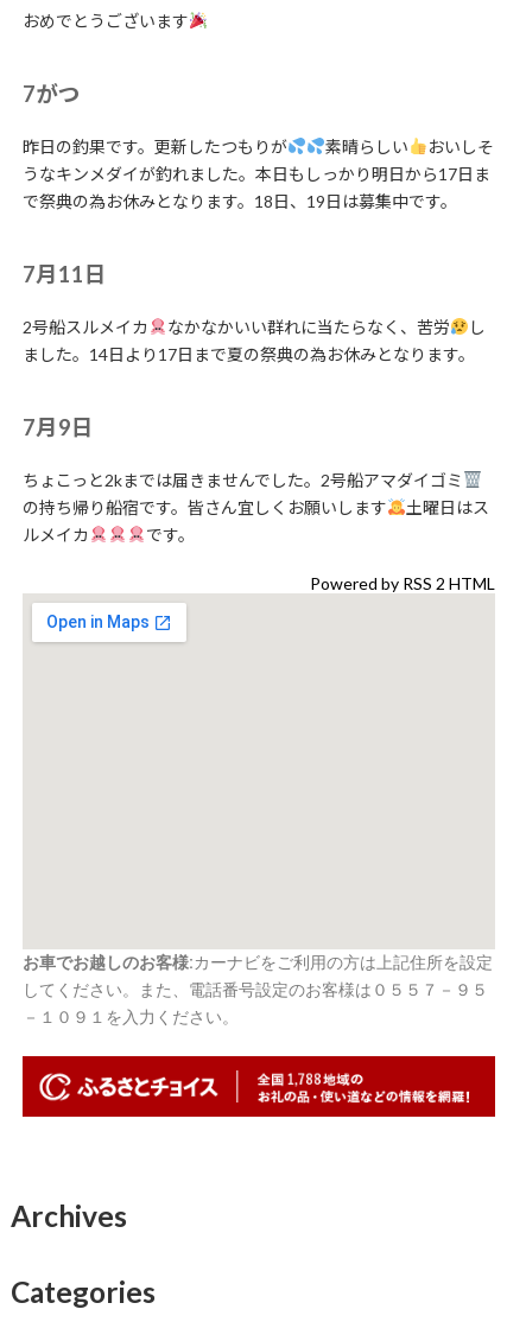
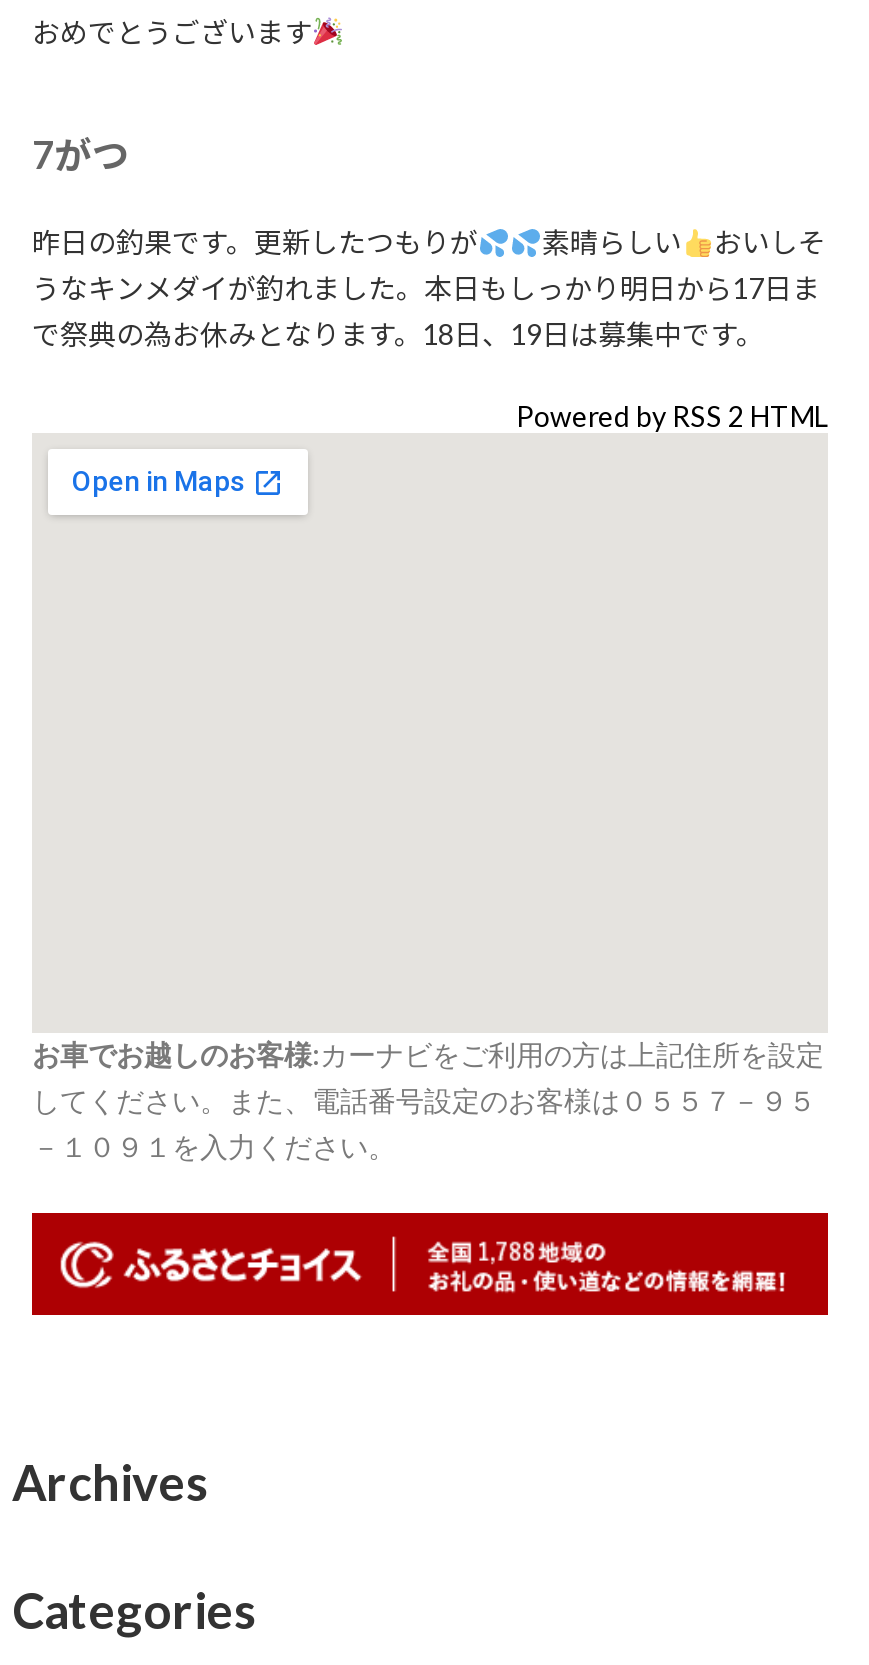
- 7月11日
- 2号船スルメイカ
- なかなかいい群れに当たらなく、苦労
- し
- ました。14日より17日まで夏の祭典の為お休みとなります。
- 7月9日
- ちょこっと2kまでは届きませんでした。2号船アマダイゴミ
- の持ち帰り船宿です。皆さん宜しくお願いします
- 土曜日はス
- ルメイカ
- です。
